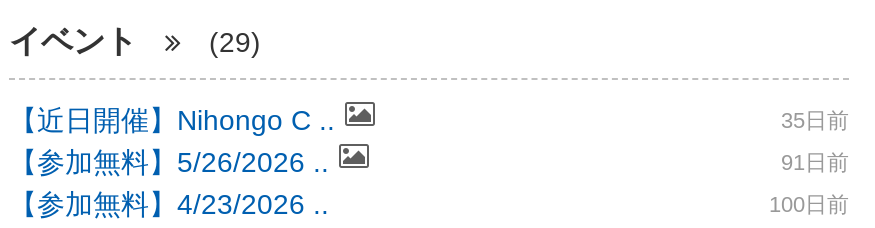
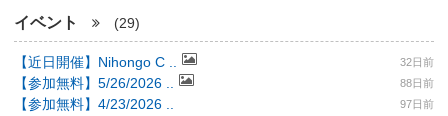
- 35日前
+ 32日前

- 91日前
+ 88日前

- 100日前
+ 97日前
